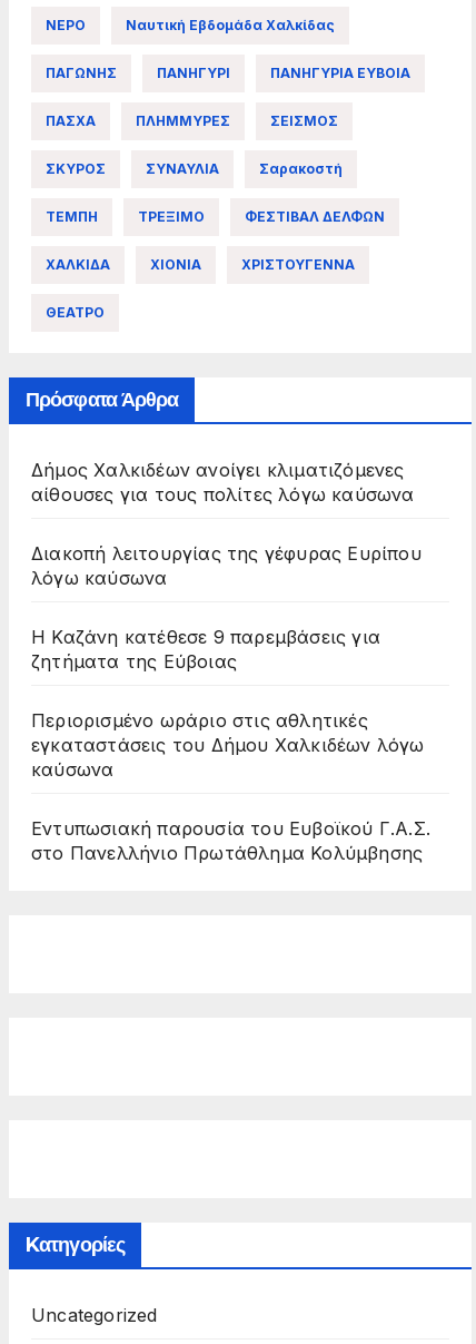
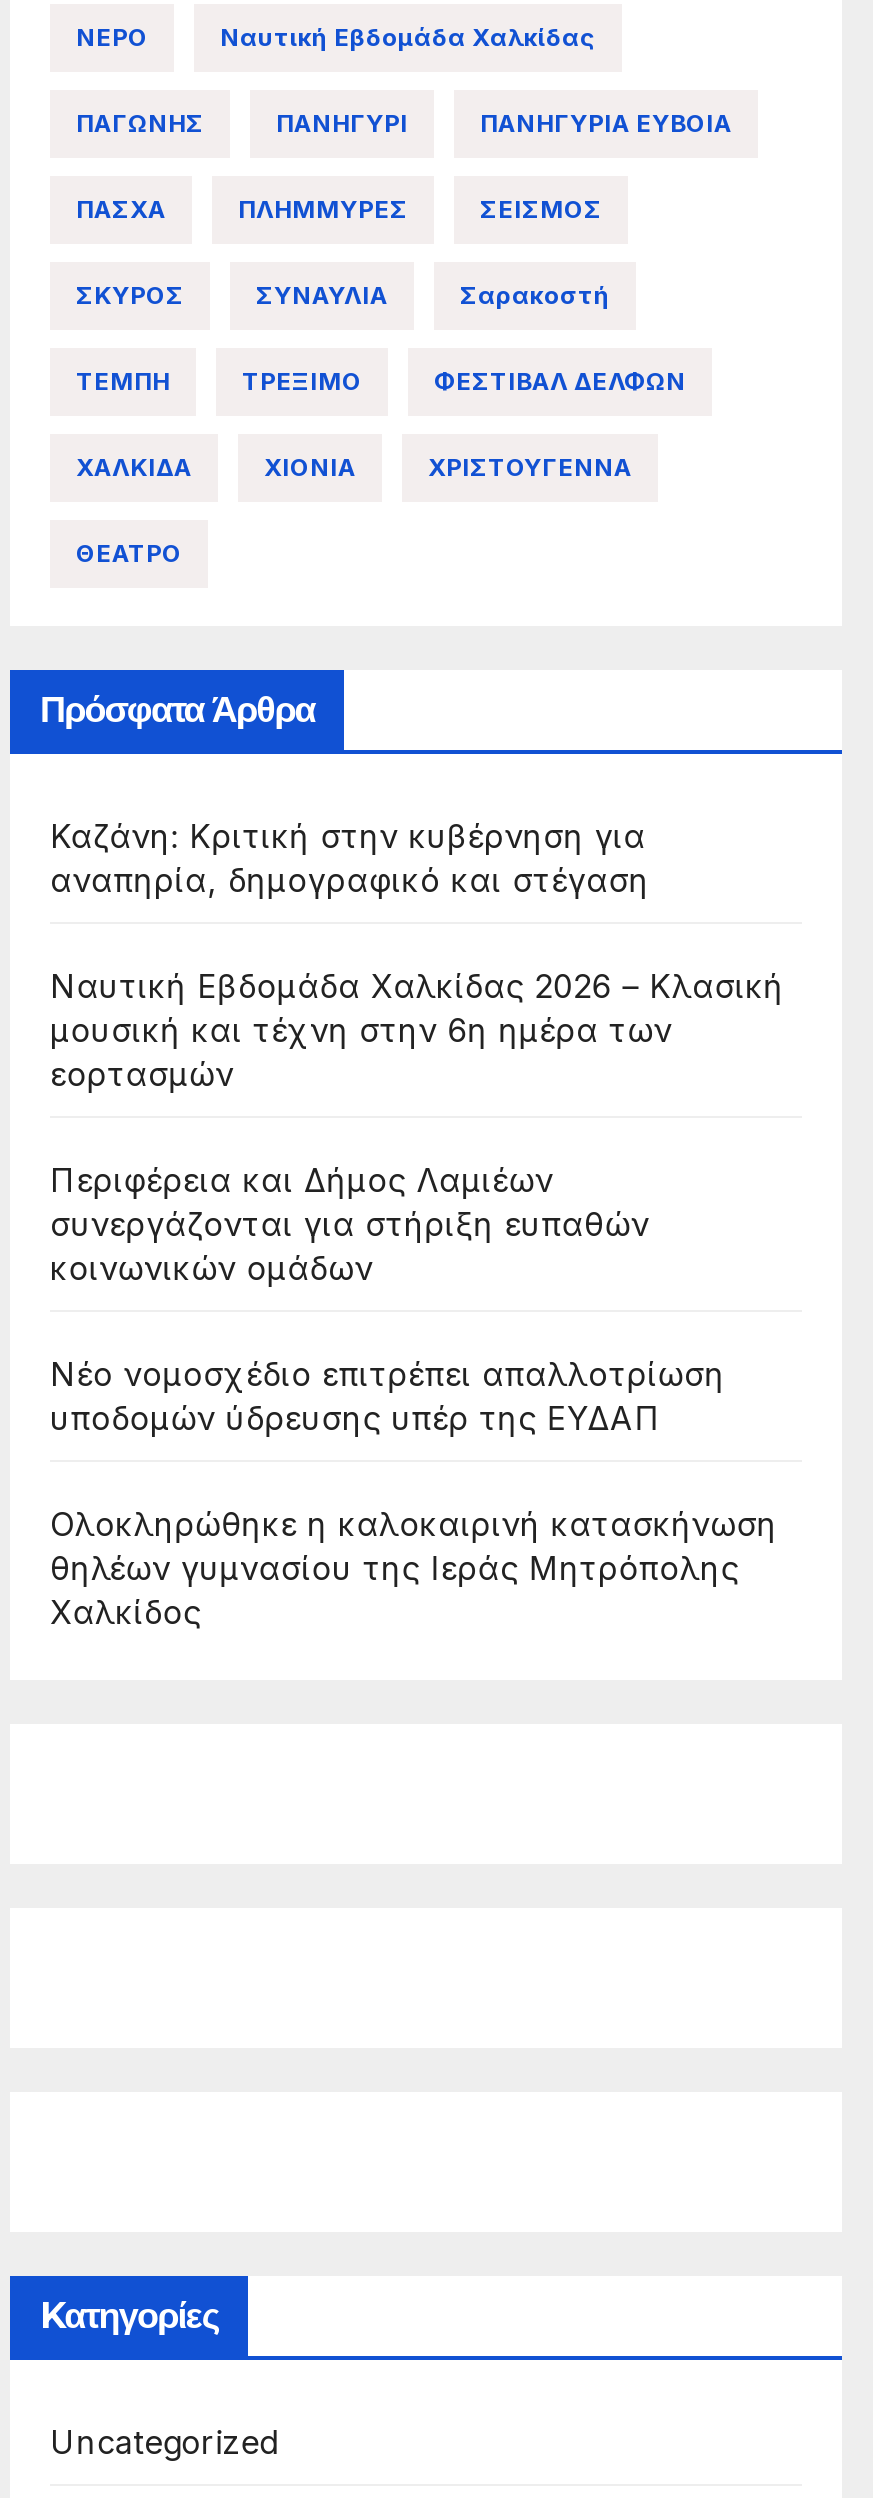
- Δήμος Χαλκιδέων ανοίγει κλιματιζόμενες
- αίθουσες για τους πολίτες λόγω καύσωνα
+ Καζάνη: Κριτική στην κυβέρνηση για
+ αναπηρία, δημογραφικό και στέγαση

- Διακοπή λειτουργίας της γέφυρας Ευρίπου
- λόγω καύσωνα
+ Ναυτική Εβδομάδα Χαλκίδας 2026 – Κλασική
+ μουσική και τέχνη στην 6η ημέρα των
+ εορτασμών

- Η Καζάνη κατέθεσε 9 παρεμβάσεις για
- ζητήματα της Εύβοιας
+ Περιφέρεια και Δήμος Λαμιέων
+ συνεργάζονται για στήριξη ευπαθών
+ κοινωνικών ομάδων

- Περιορισμένο ωράριο στις αθλητικές
- εγκαταστάσεις του Δήμου Χαλκιδέων λόγω
- καύσωνα
+ Νέο νομοσχέδιο επιτρέπει απαλλοτρίωση
+ υποδομών ύδρευσης υπέρ της ΕΥΔΑΠ

- Εντυπωσιακή παρουσία του Ευβοϊκού Γ.Α.Σ.
- στο Πανελλήνιο Πρωτάθλημα Κολύμβησης
+ Ολοκληρώθηκε η καλοκαιρινή κατασκήνωση
+ θηλέων γυμνασίου της Ιεράς Μητρόπολης
+ Χαλκίδος
